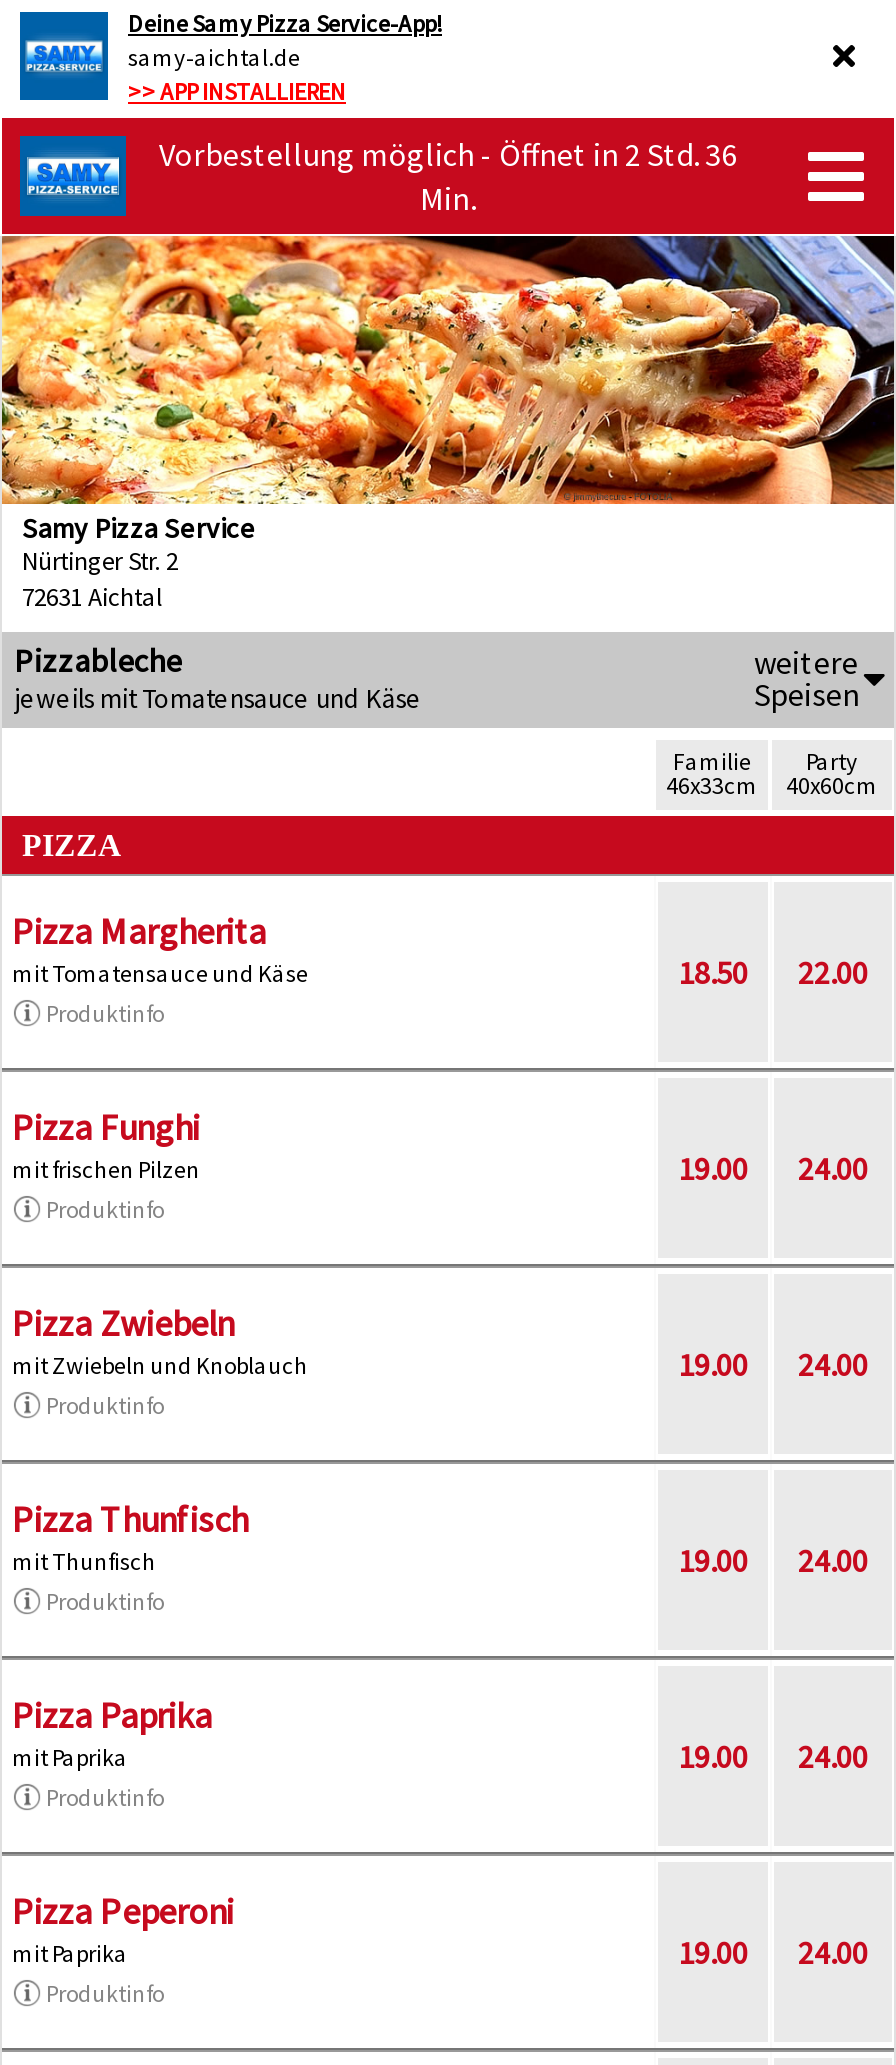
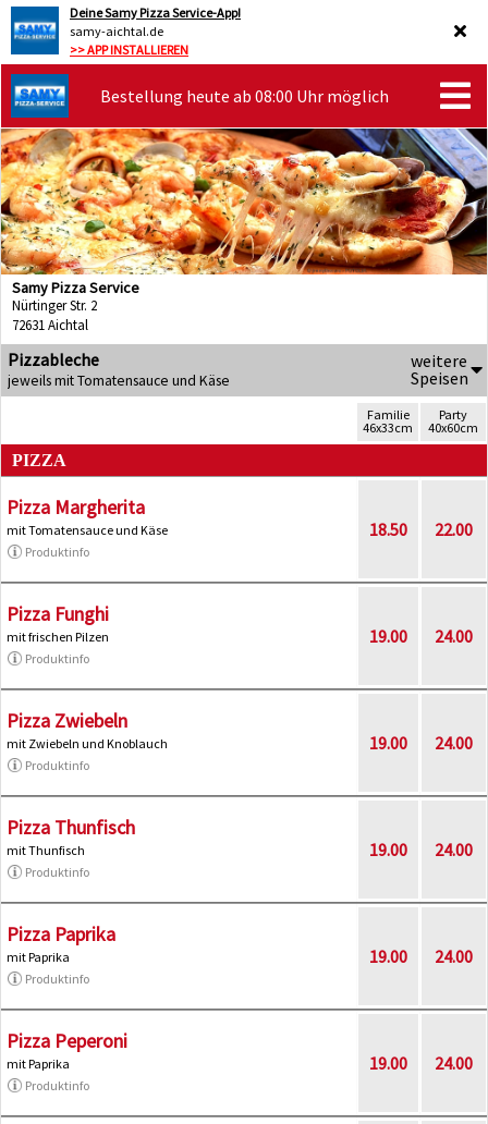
- Vorbestellung möglich - Öffnet in 2 Std. 36
- Min.
+ Bestellung heute ab 08:00 Uhr möglich
